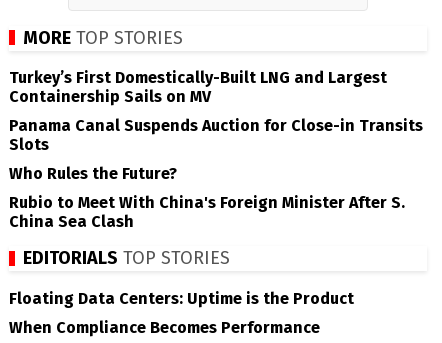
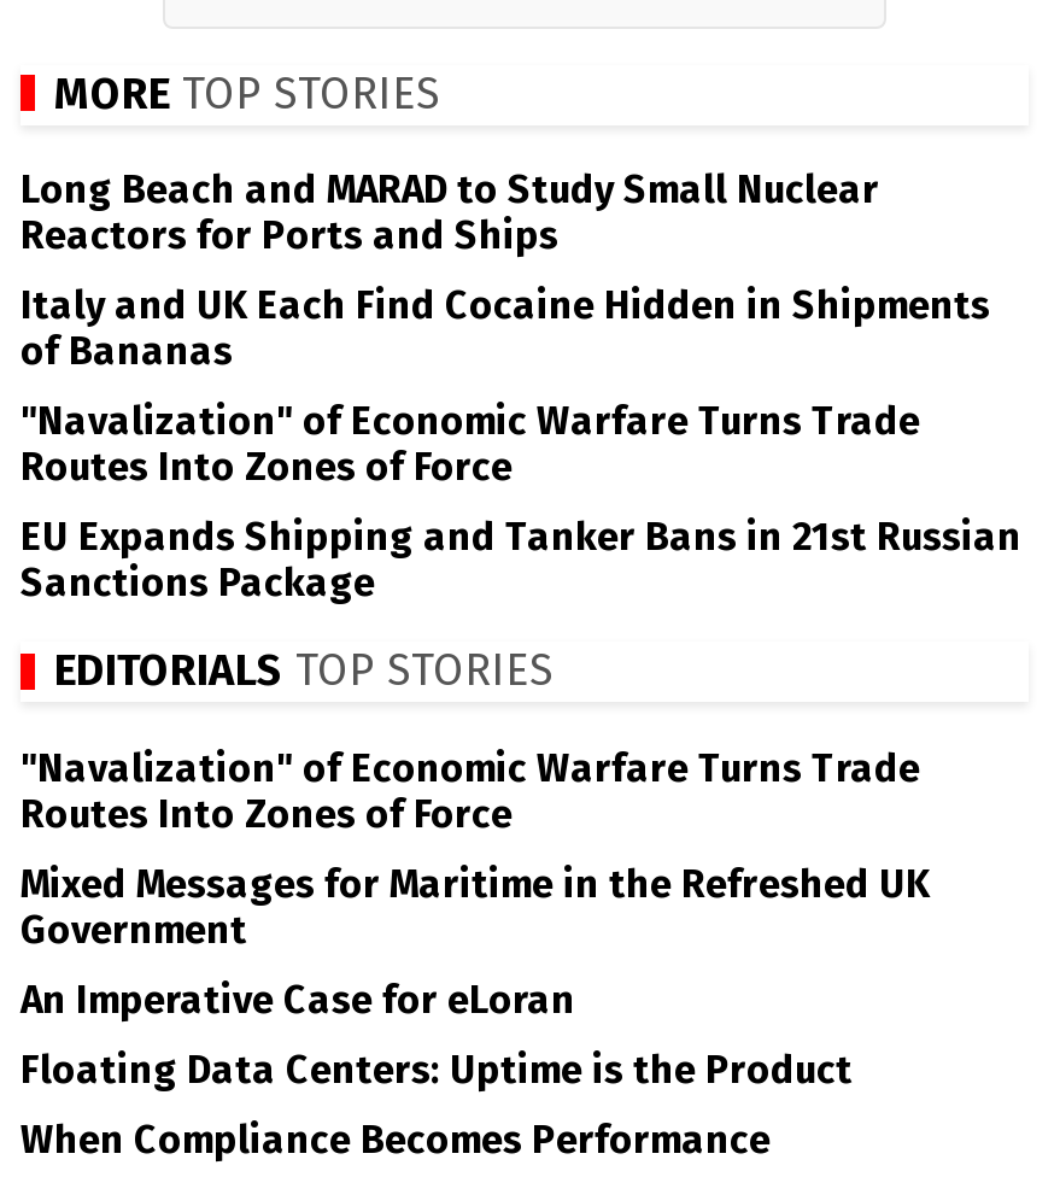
- Turkey’s First Domestically-Built LNG and Largest
- Containership Sails on MV
+ Long Beach and MARAD to Study Small Nuclear
+ Reactors for Ports and Ships

- Panama Canal Suspends Auction for Close-in Transits
- Slots
+ Italy and UK Each Find Cocaine Hidden in Shipments
+ of Bananas

- Who Rules the Future?
+ "Navalization" of Economic Warfare Turns Trade
+ Routes Into Zones of Force

- Rubio to Meet With China's Foreign Minister After S.
- China Sea Clash
+ EU Expands Shipping and Tanker Bans in 21st Russian
+ Sanctions Package

+ "Navalization" of Economic Warfare Turns Trade
+ Routes Into Zones of Force
+ Mixed Messages for Maritime in the Refreshed UK
+ Government
+ An Imperative Case for eLoran
